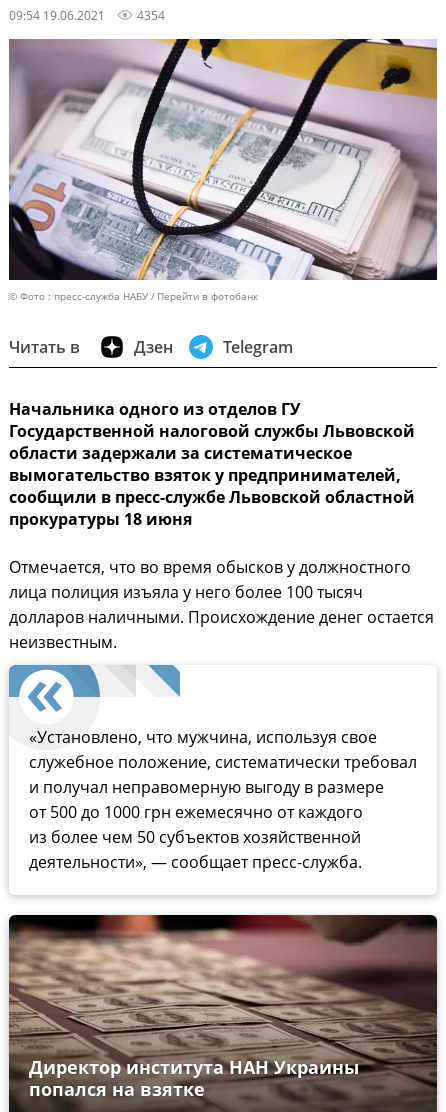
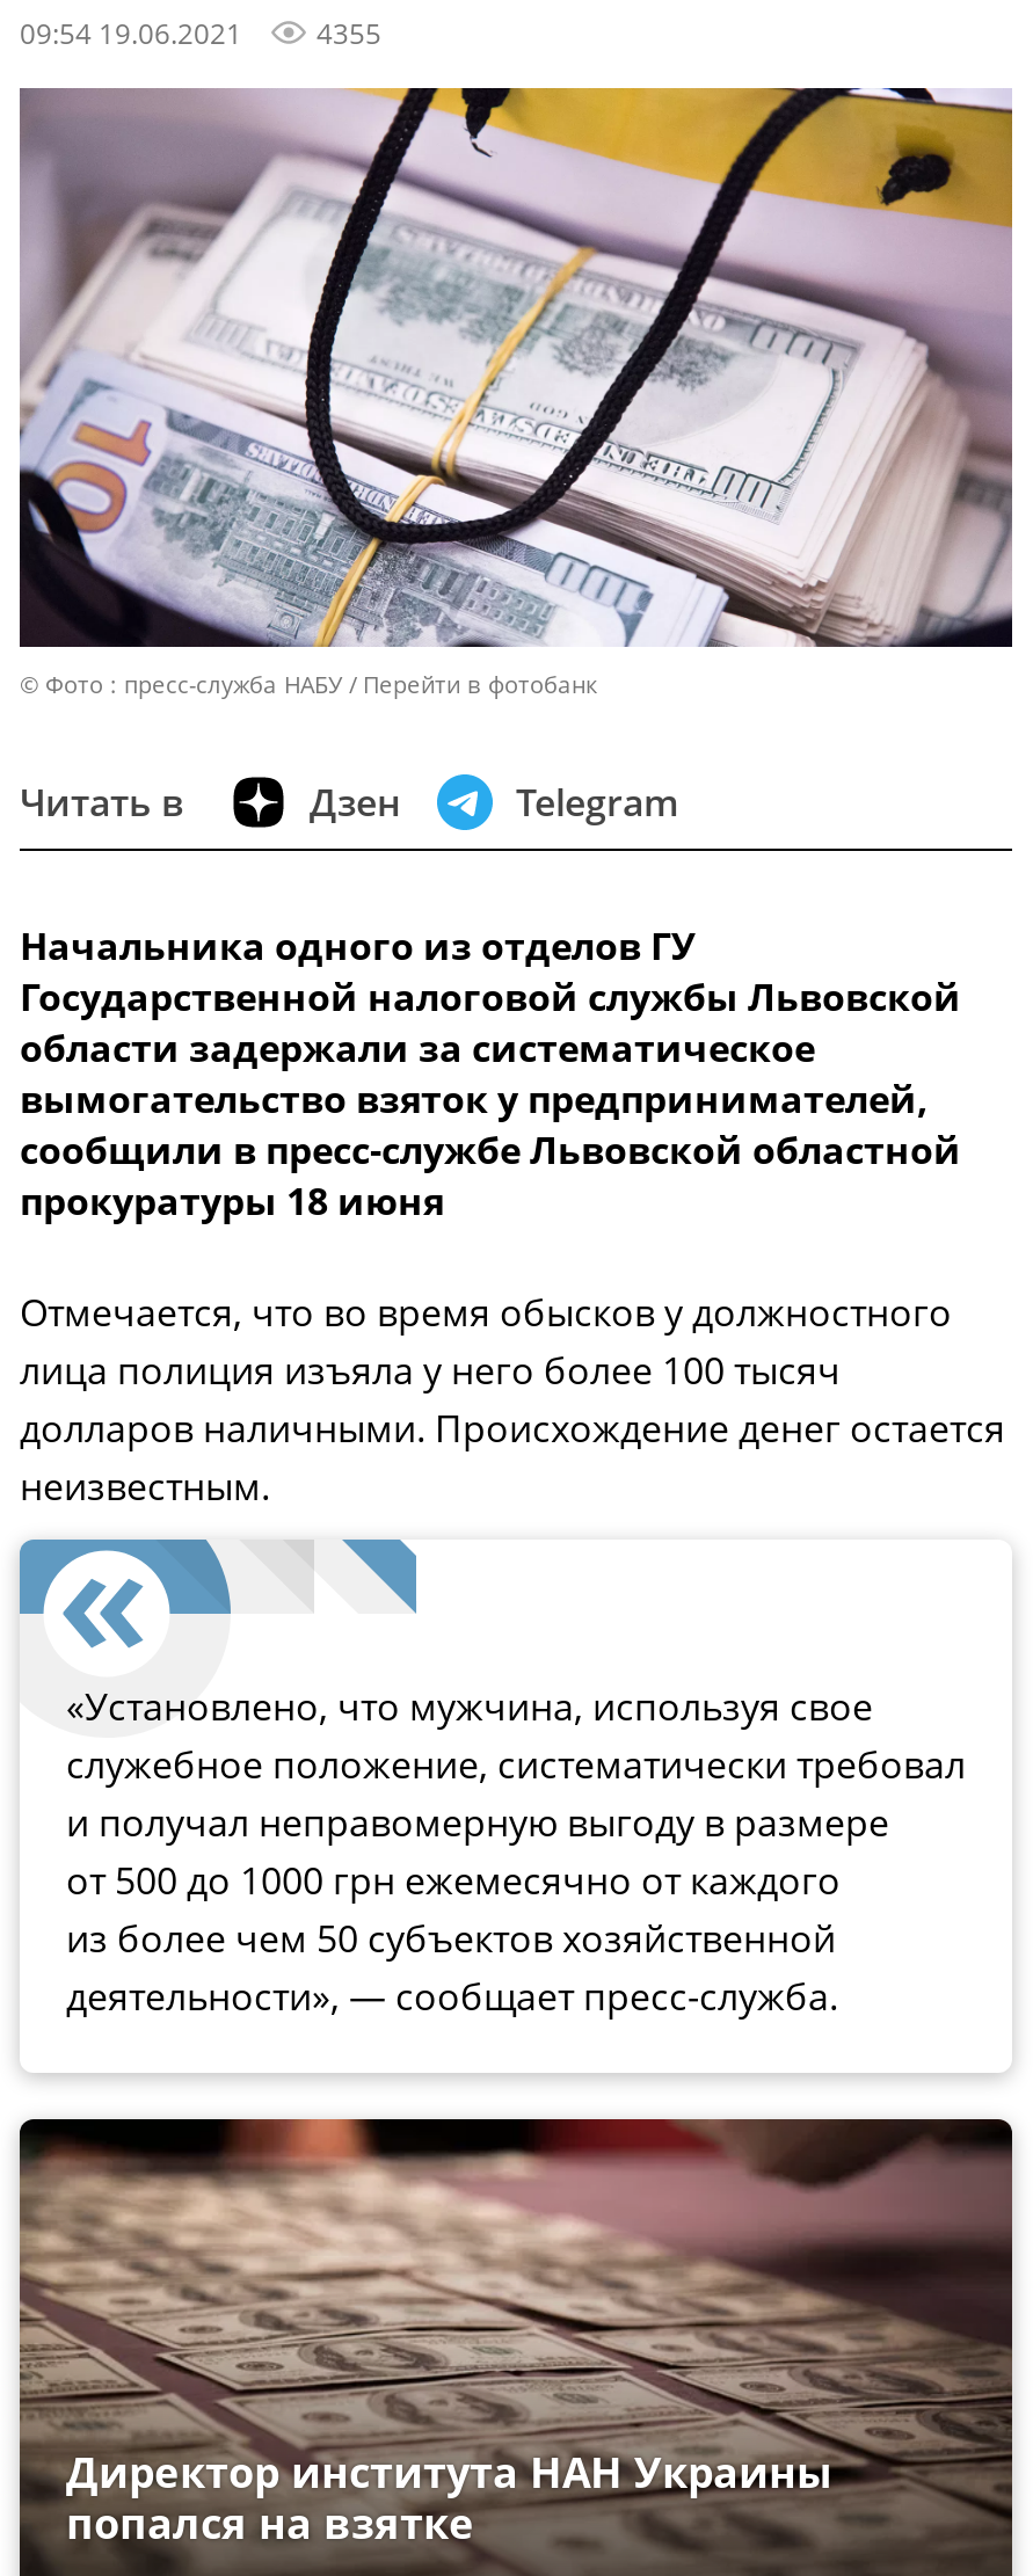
- 09:54 19.06.2021 4354
+ 09:54 19.06.2021 4355
